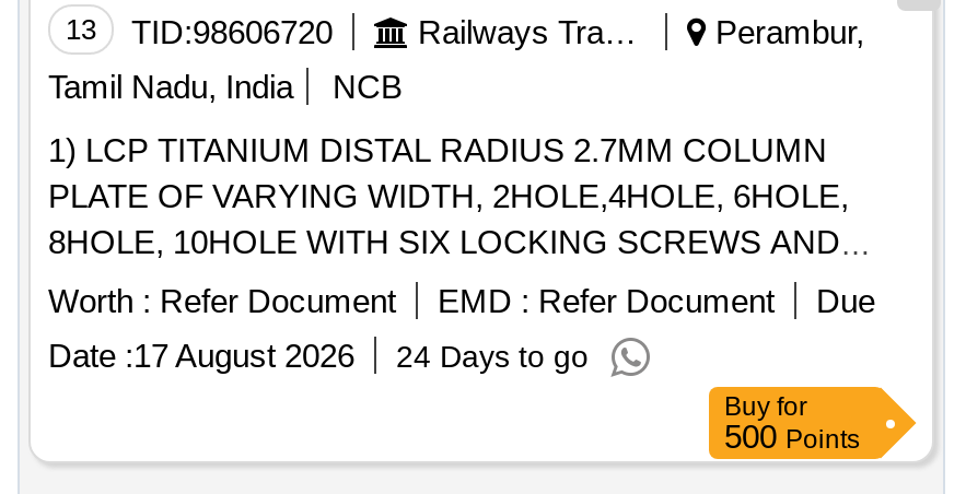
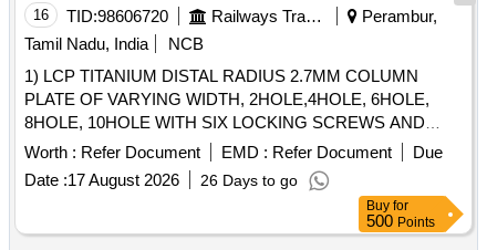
- 13 TID:98606720
+ 16 TID:98606720

- Date : 17 August 2026 24 Days to go
+ Date : 17 August 2026 26 Days to go
